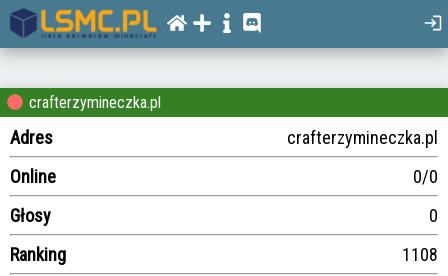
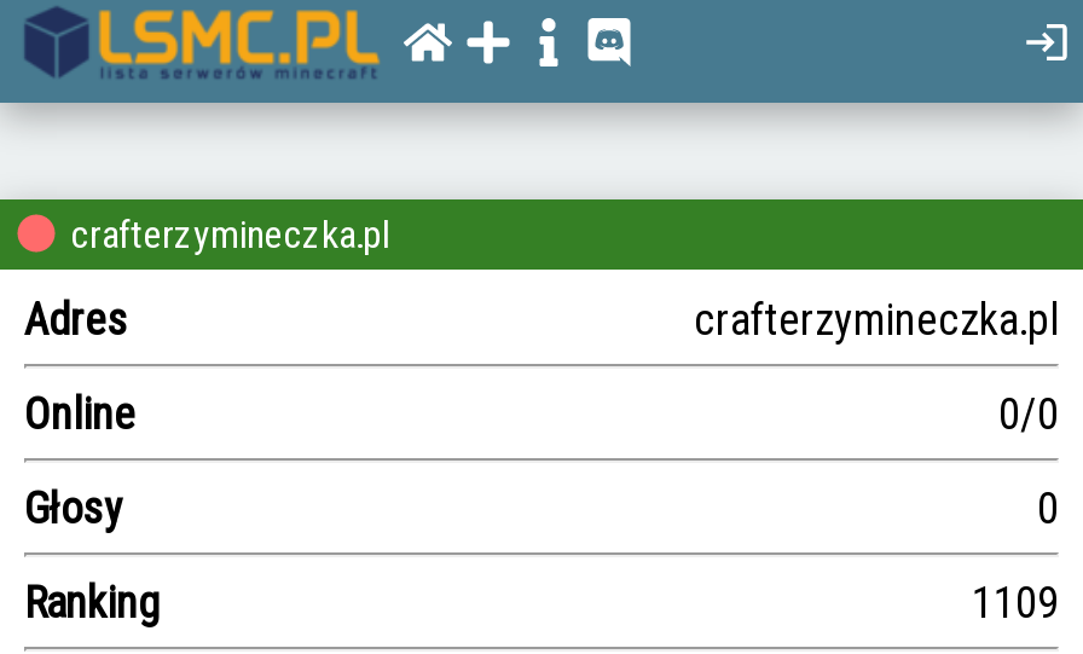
- 1108
+ 1109
